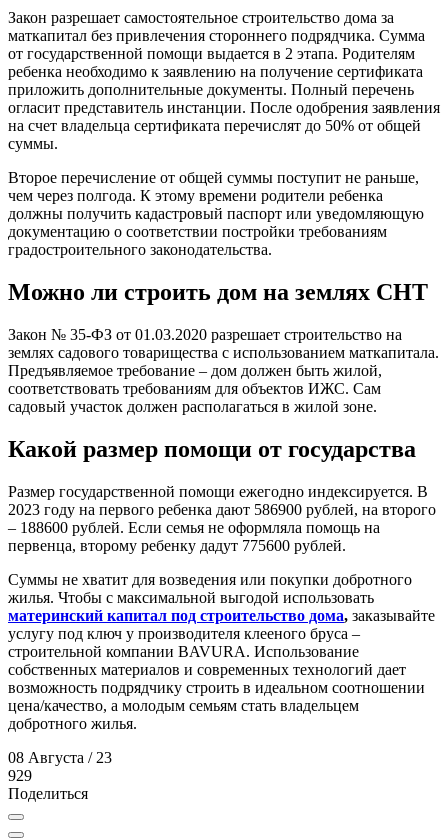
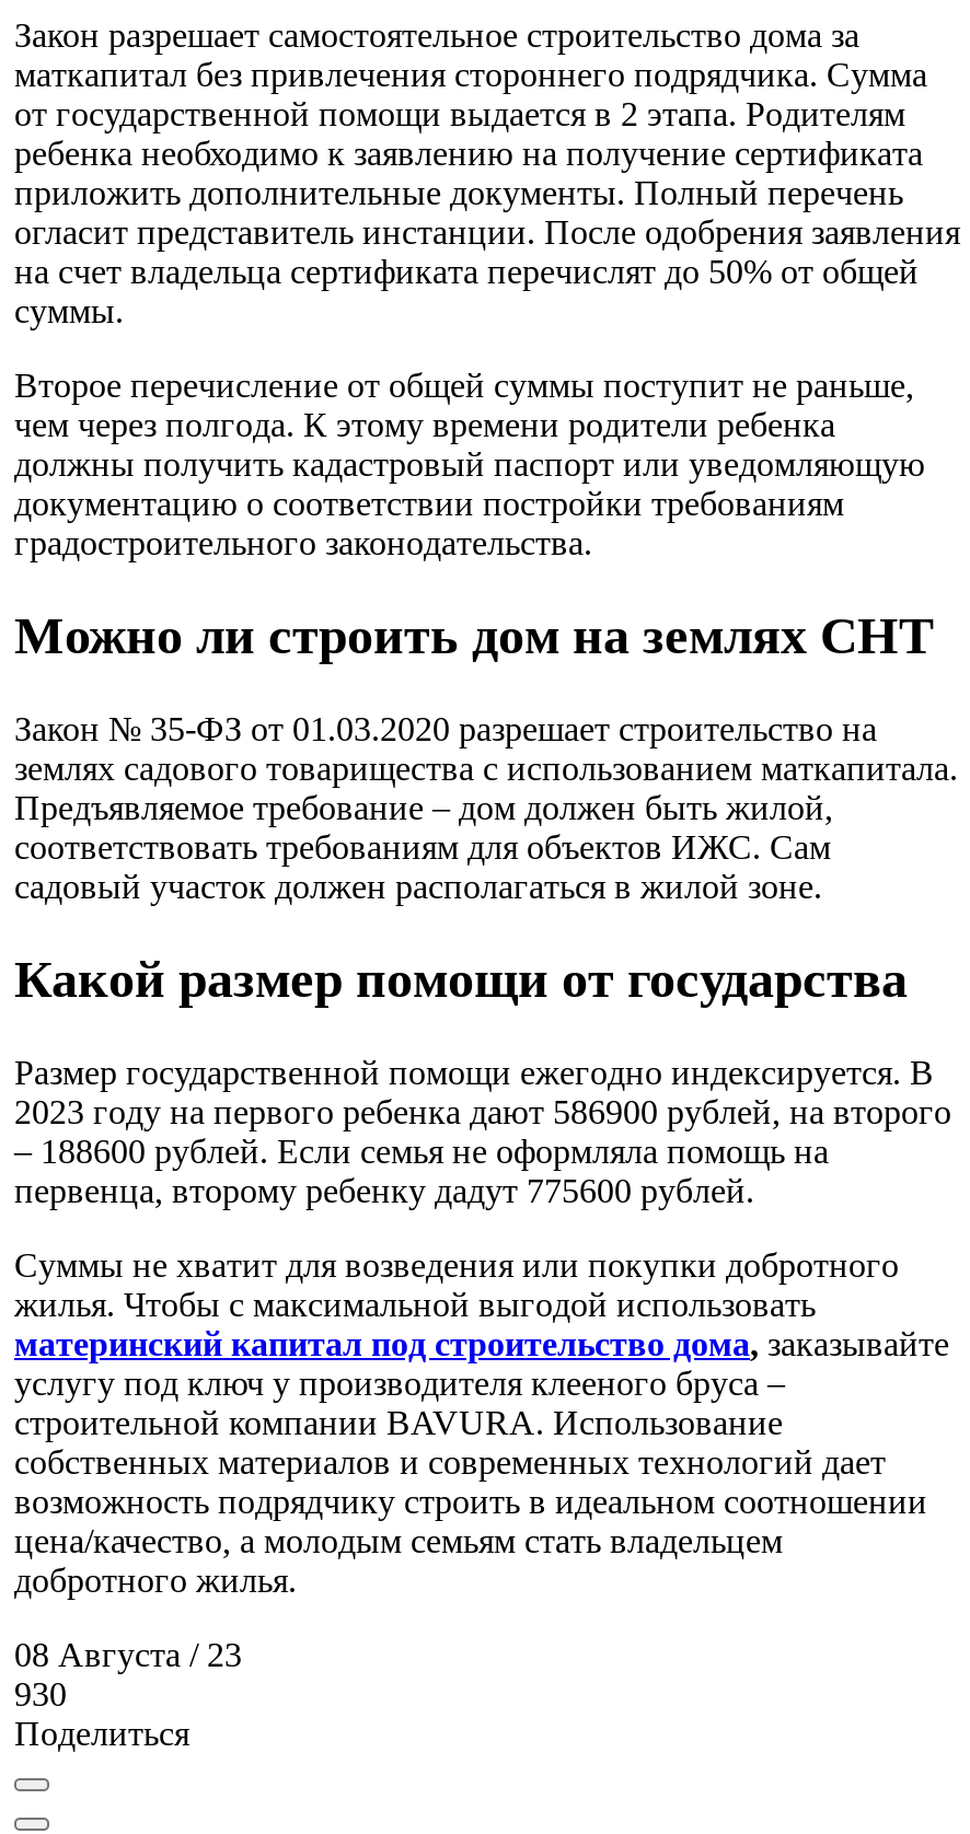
- 929
+ 930
